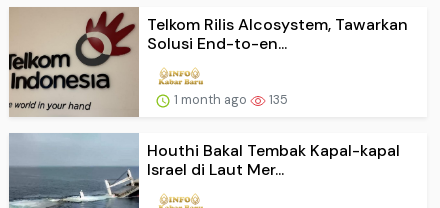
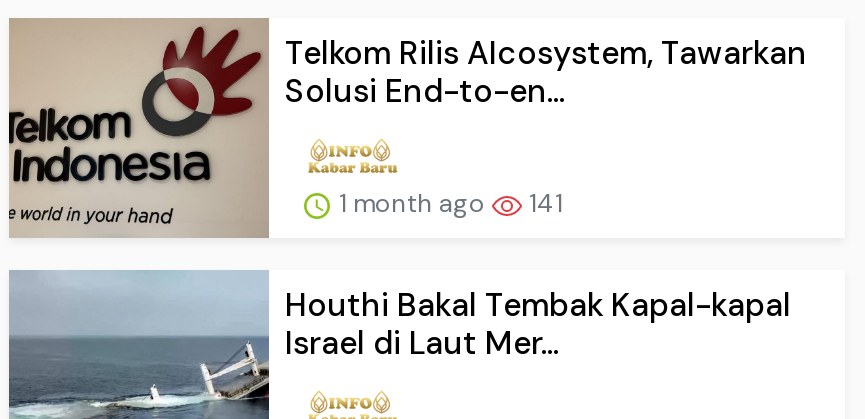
- 1 month ago 135
+ 1 month ago 141
